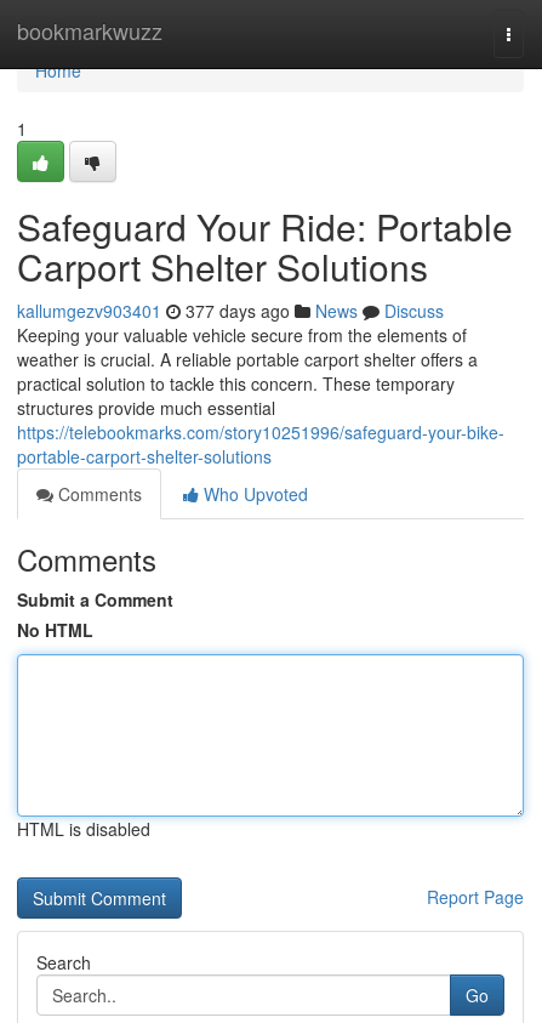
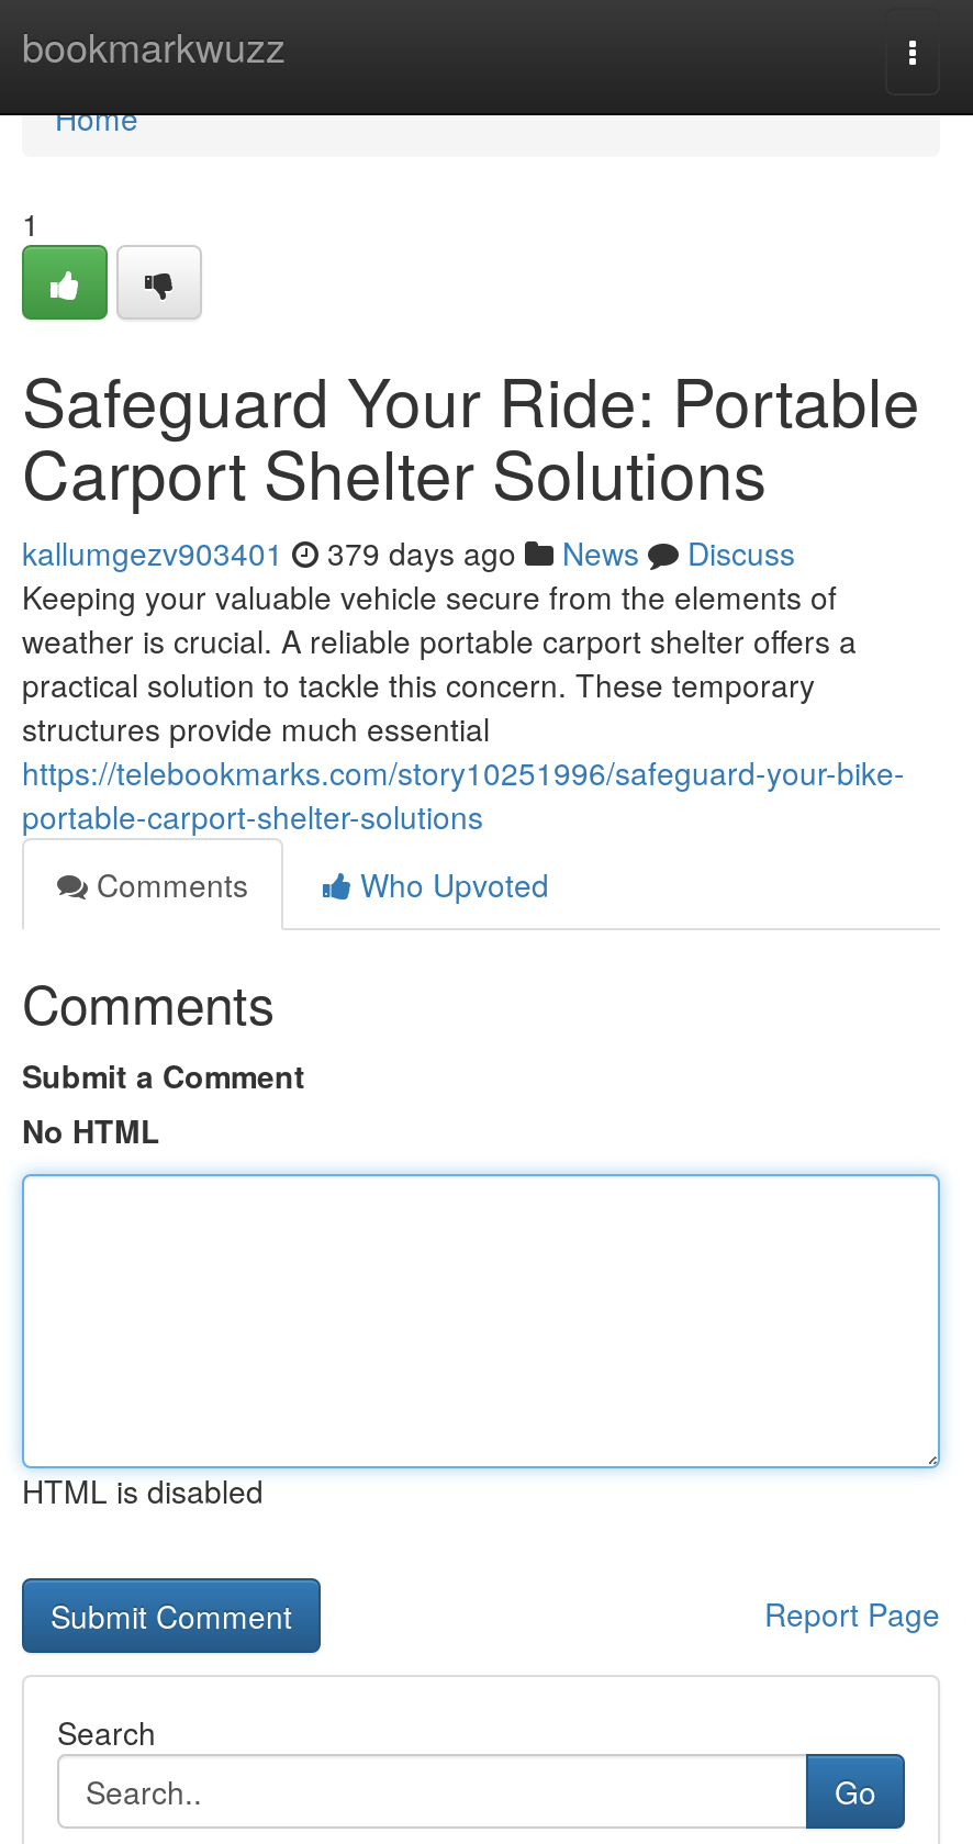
- kallumgezv903401 377 days ago News Discuss
+ kallumgezv903401 379 days ago News Discuss
